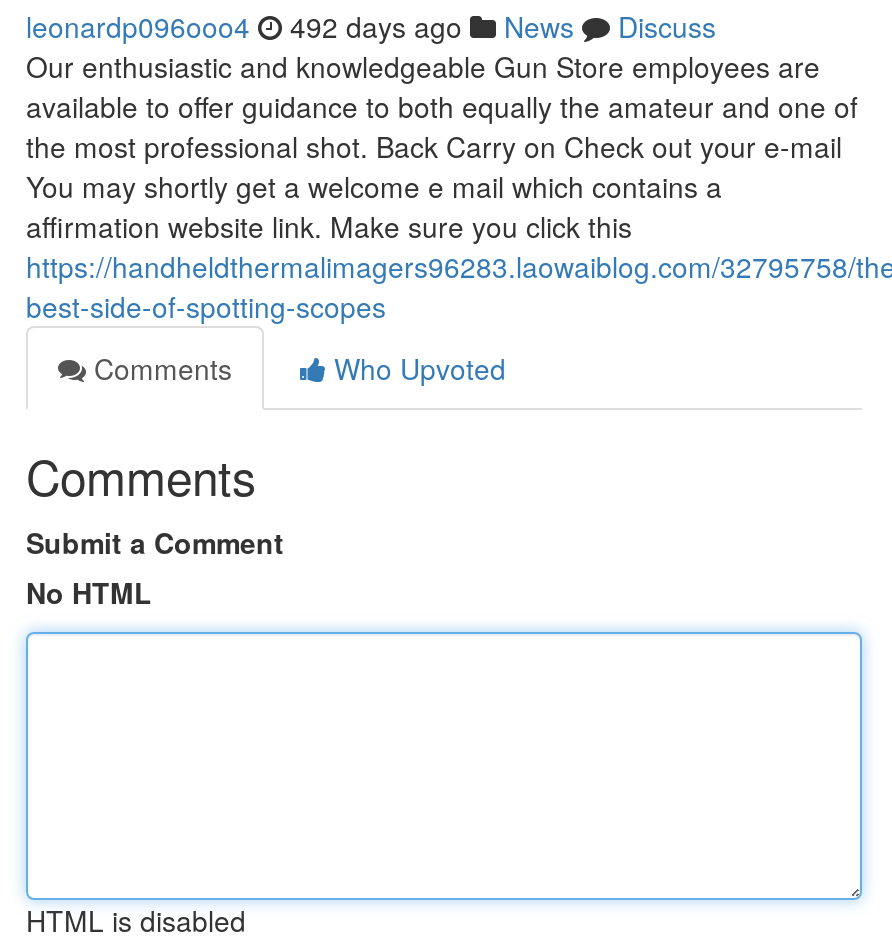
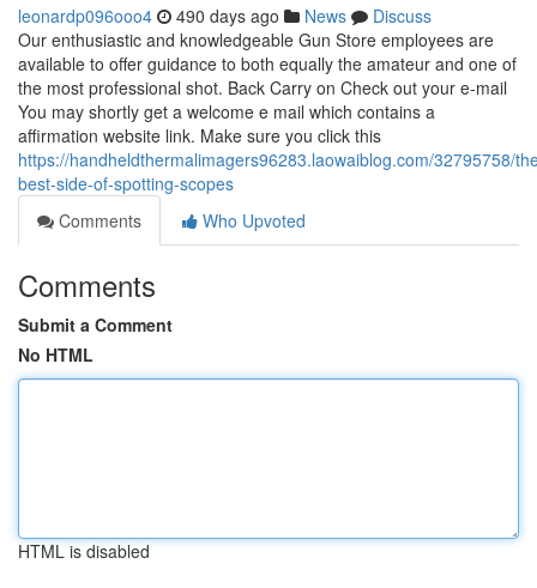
- leonardp096ooo4 492 days ago News Discuss
+ leonardp096ooo4 490 days ago News Discuss
